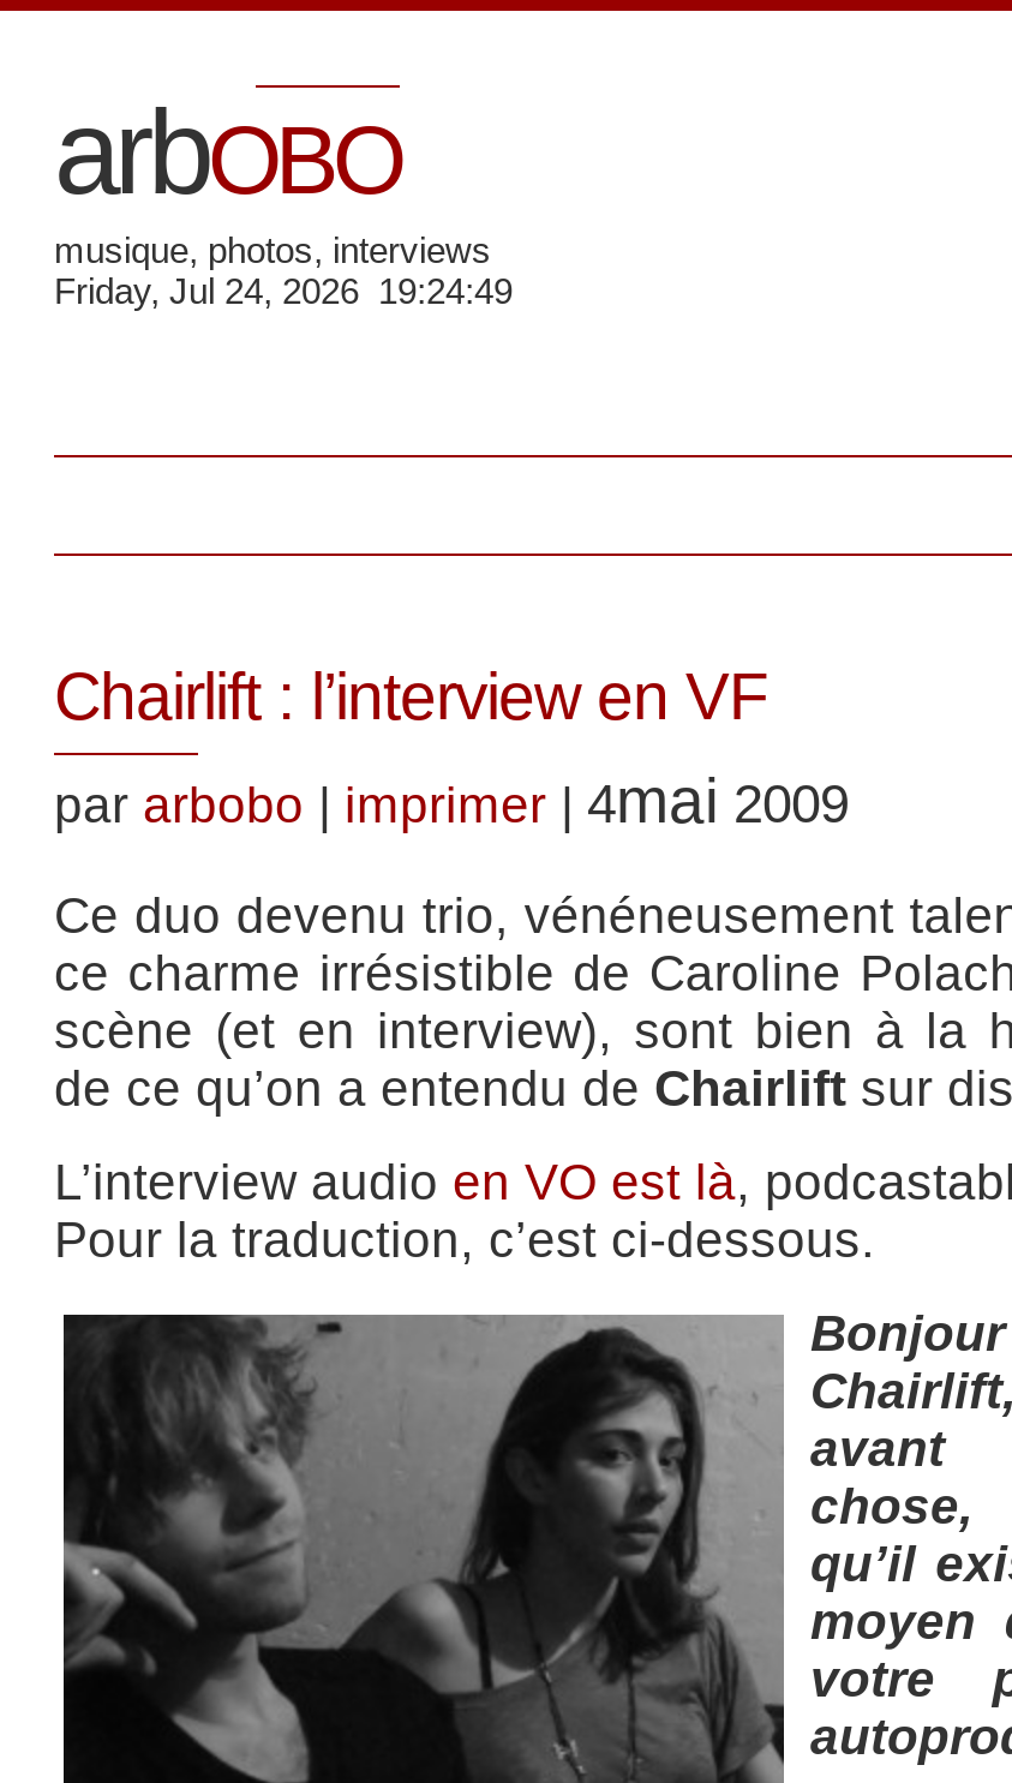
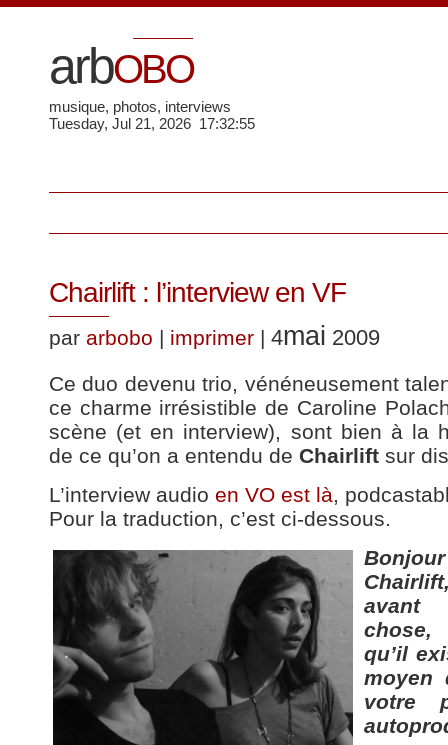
- Friday, Jul 24, 2026 19:24:49
+ Tuesday, Jul 21, 2026 17:32:55
